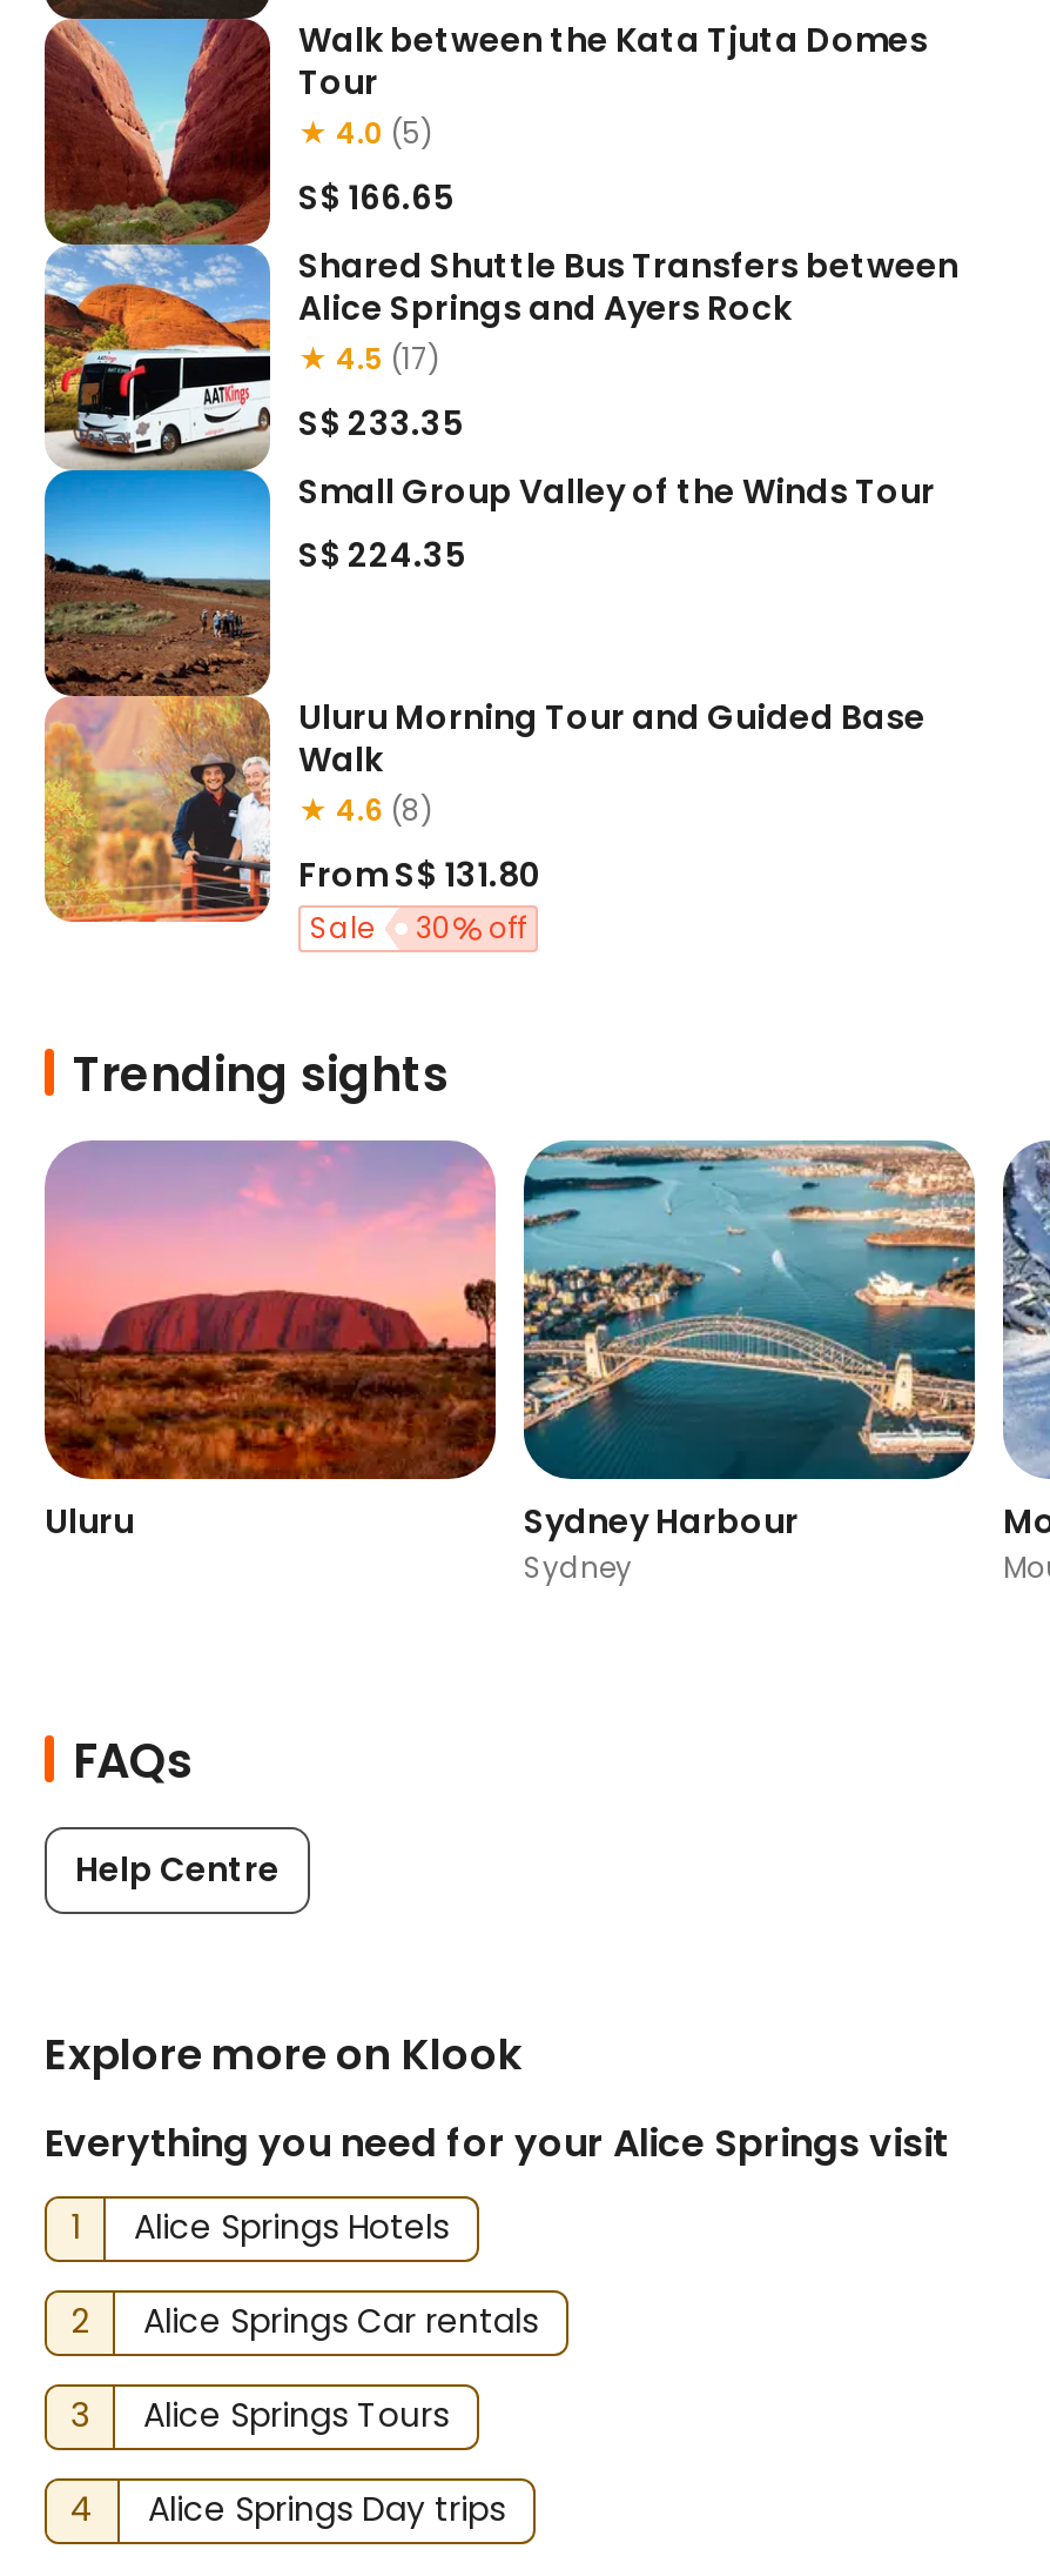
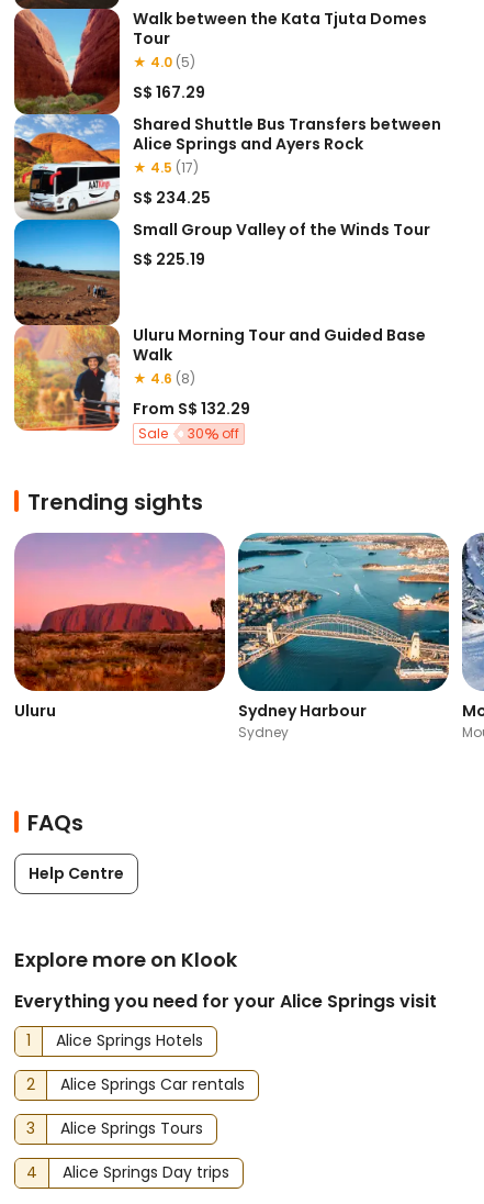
- S$ 166.65
+ S$ 167.29

- S$ 233.35
+ S$ 234.25

- S$ 224.35
+ S$ 225.19

- From S$ 131.80
+ From S$ 132.29
